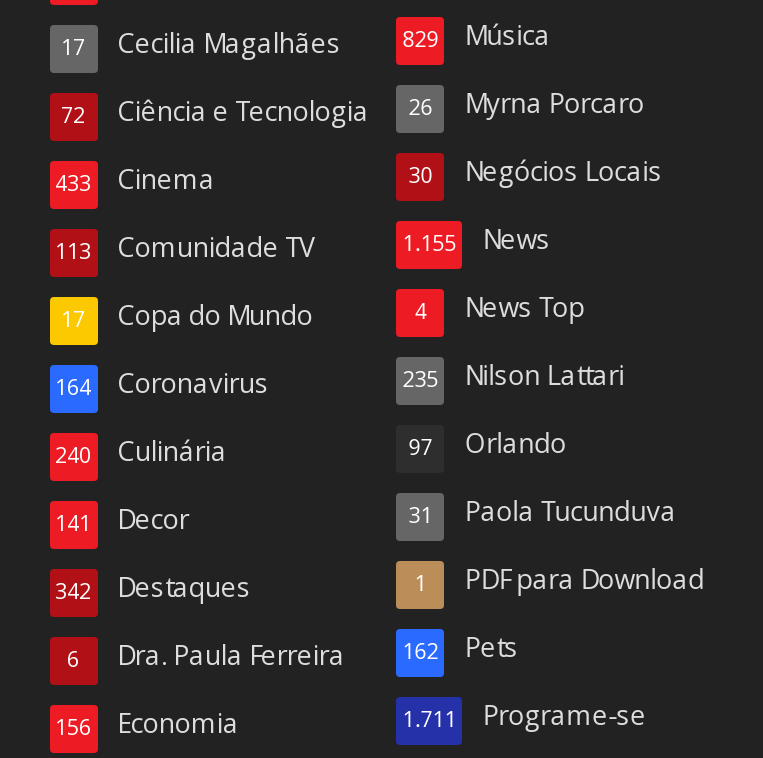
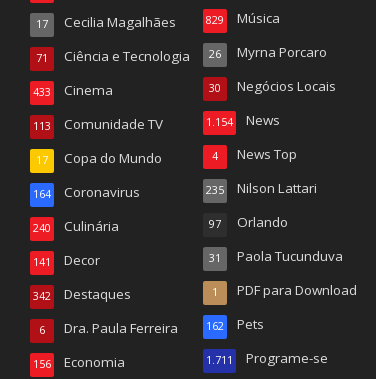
- 72 Ciência e Tecnologia 26 Myrna Porcaro
+ 71 Ciência e Tecnologia 26 Myrna Porcaro

- 1.155 News
+ 1.154 News
